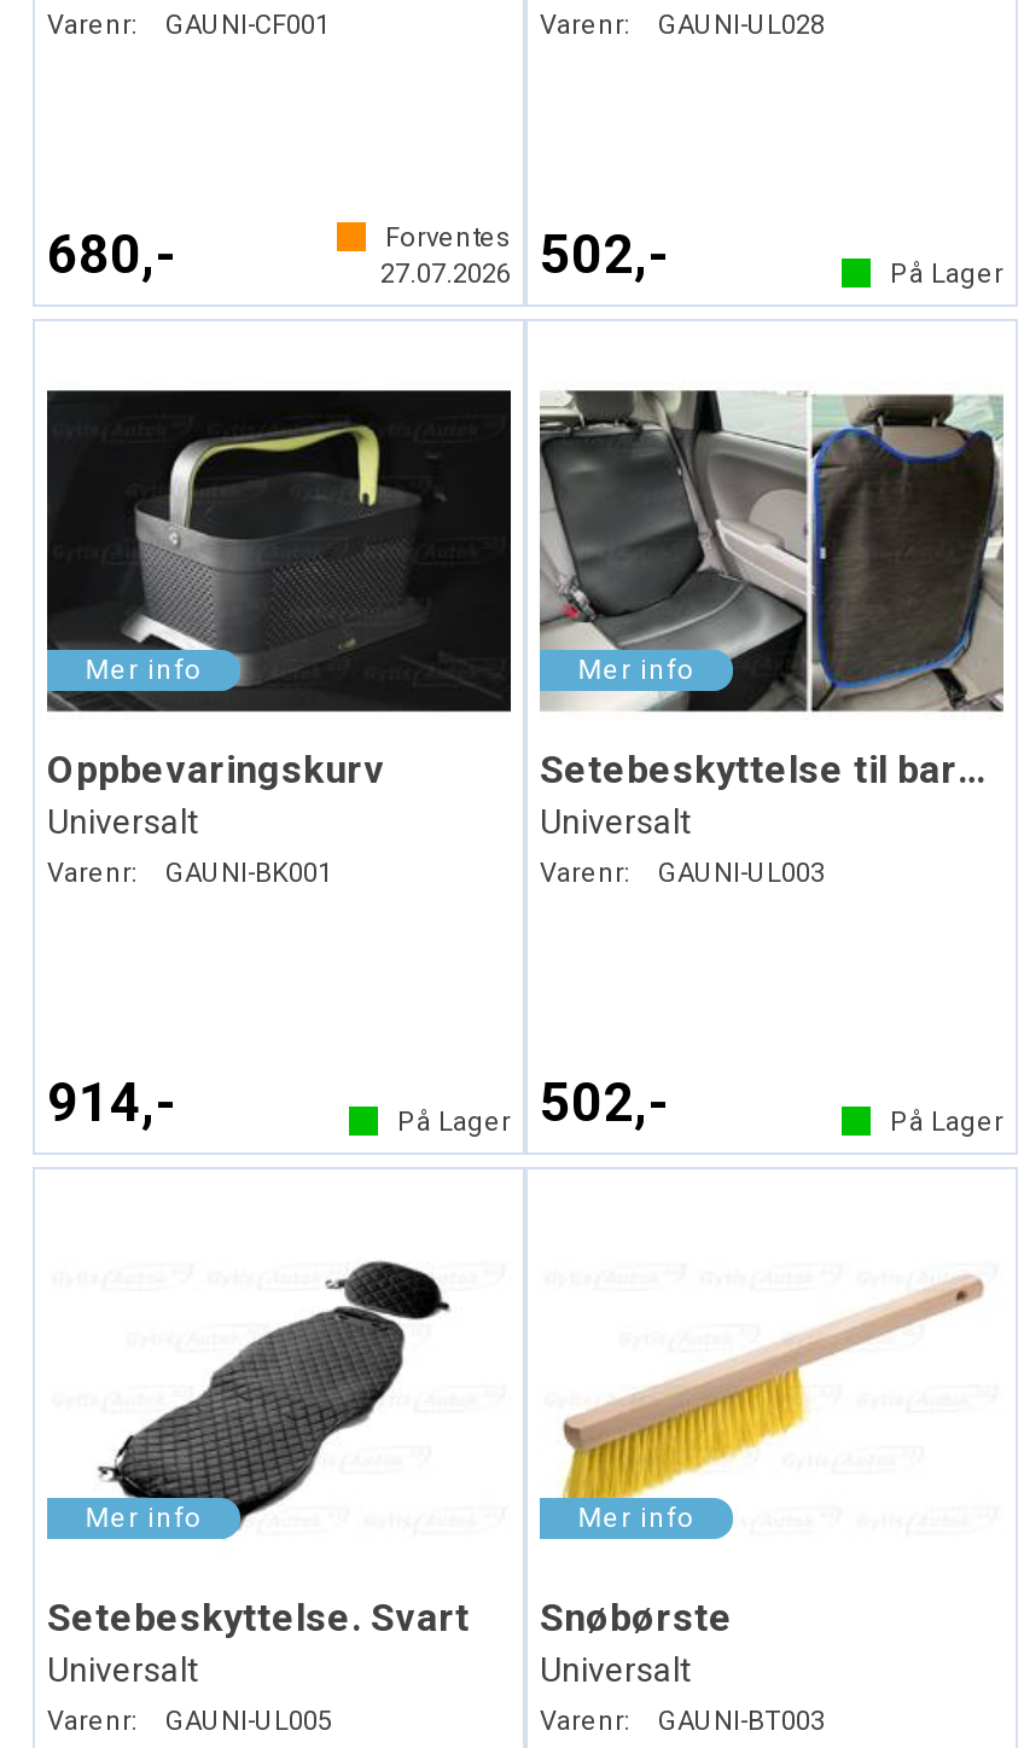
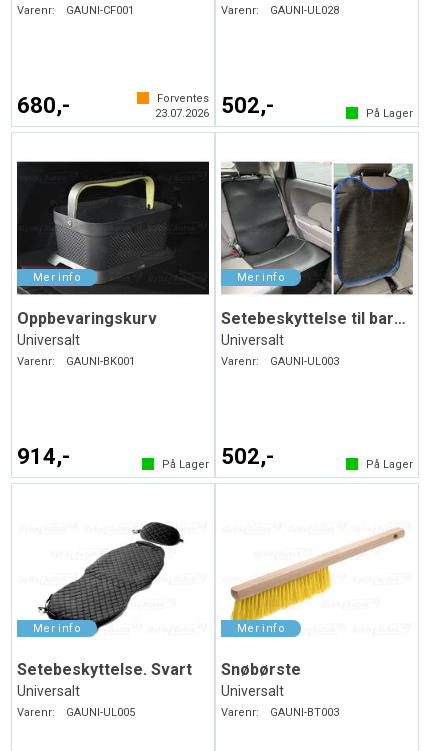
- 27.07.2026 Forventes 502,-
+ 23.07.2026 Forventes 502,-
